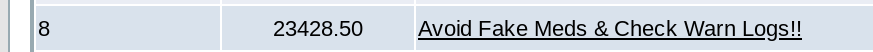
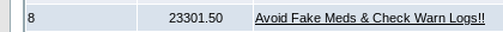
- 23428.50
+ 23301.50
